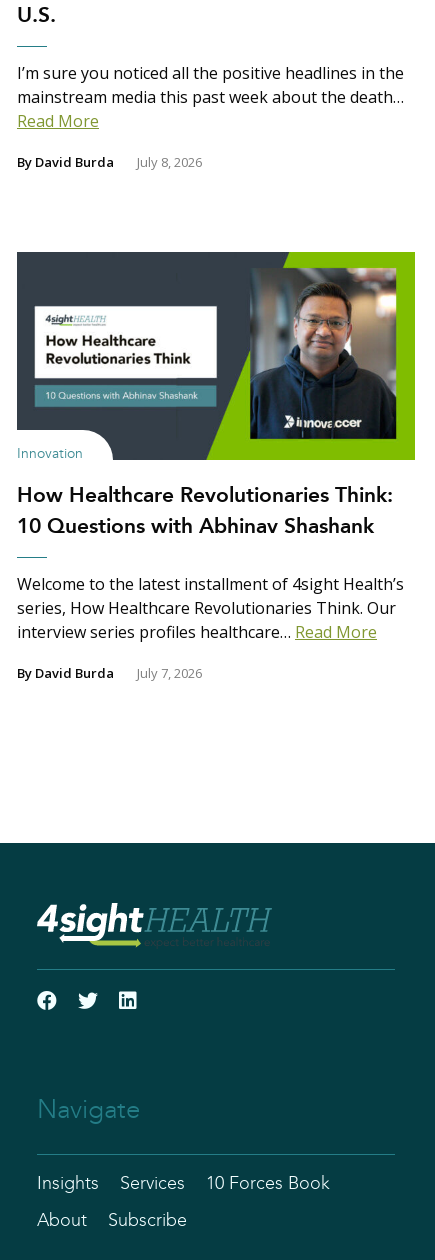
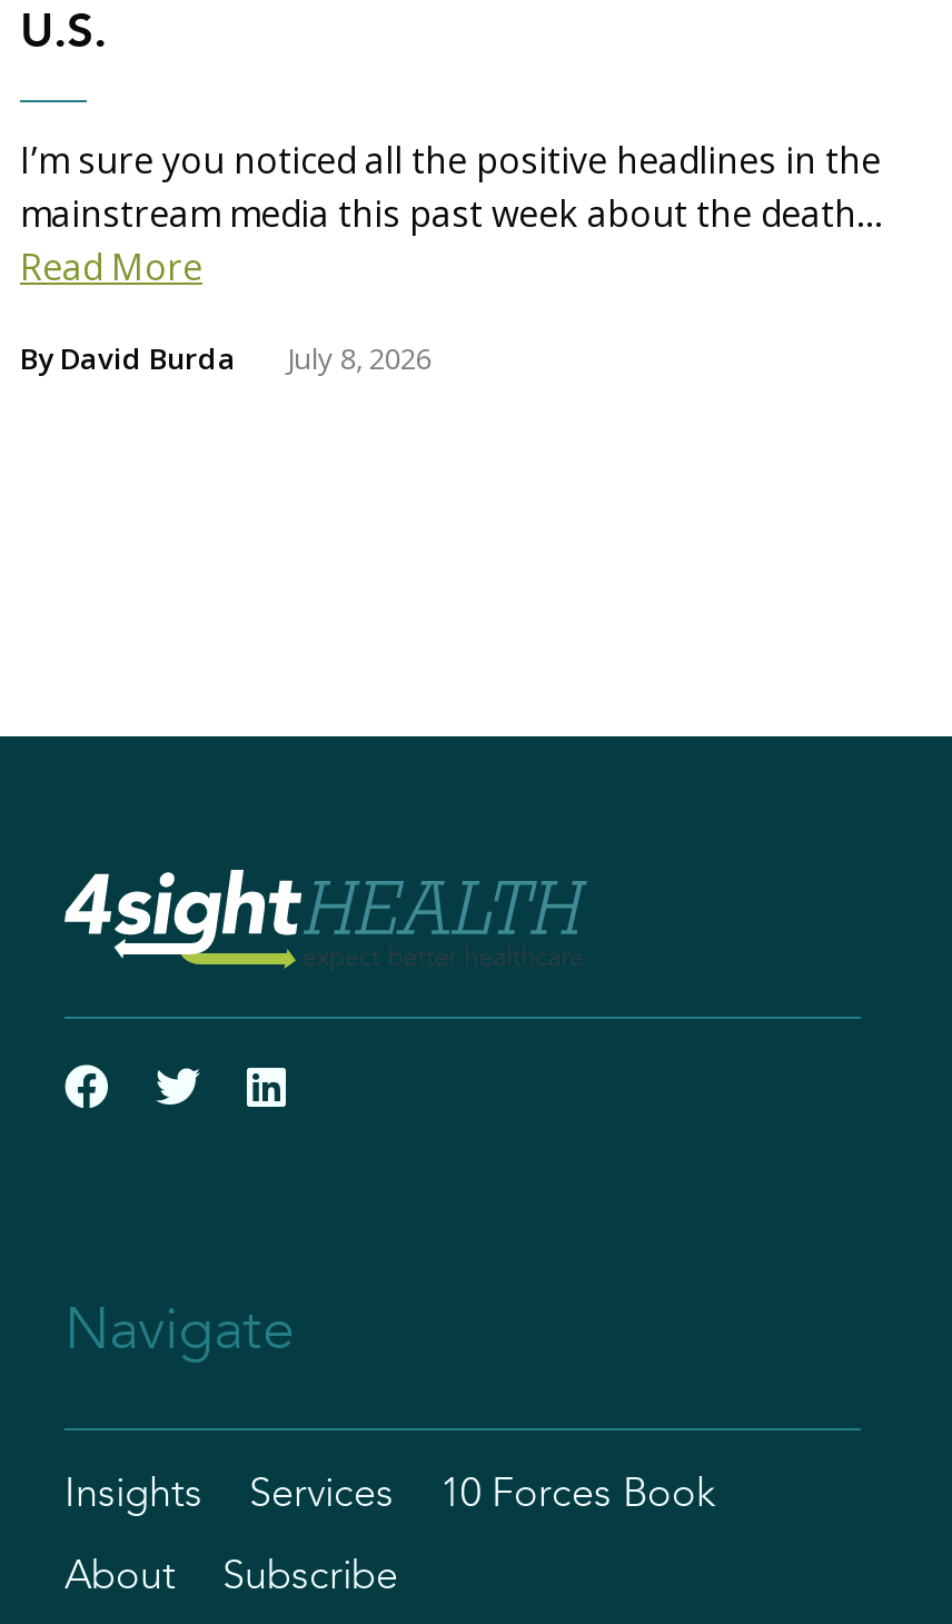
- [image]
- Innovation
- How Healthcare Revolutionaries Think:
- 10 Questions with Abhinav Shashank
- Welcome to the latest installment of 4sight Health’s
- series, How Healthcare Revolutionaries Think. Our
- interview series profiles healthcare… Read More
- By David Burda
- July 7, 2026
